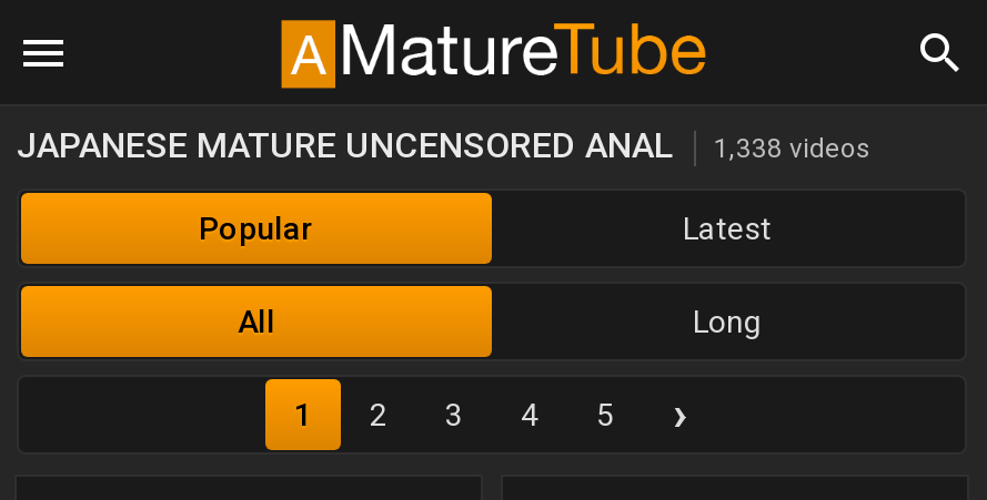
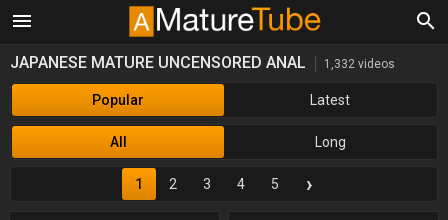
- JAPANESE MATURE UNCENSORED ANAL 1,338 videos
+ JAPANESE MATURE UNCENSORED ANAL 1,332 videos
